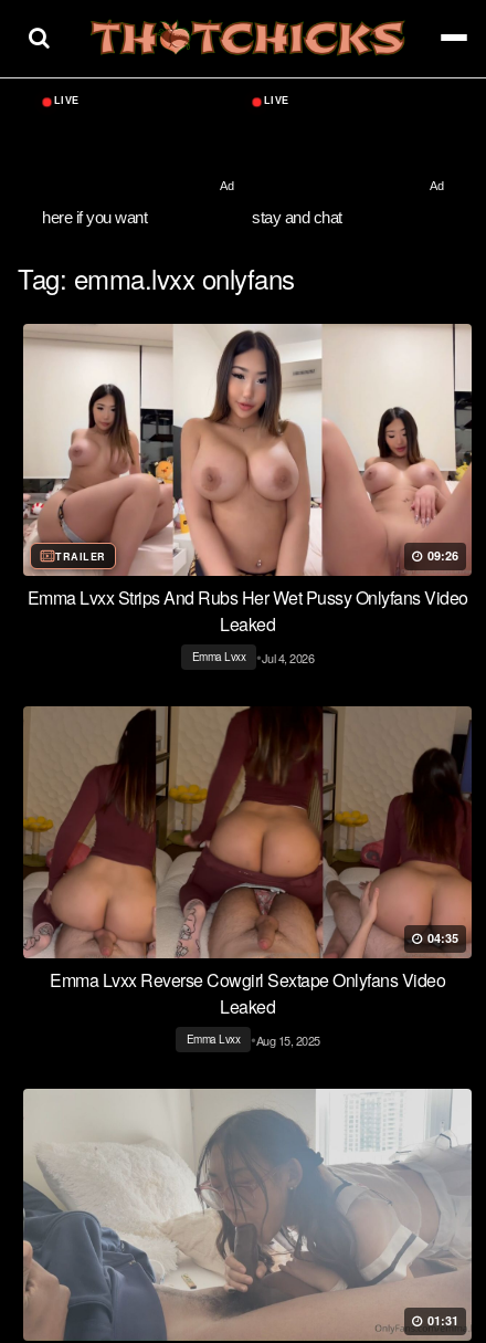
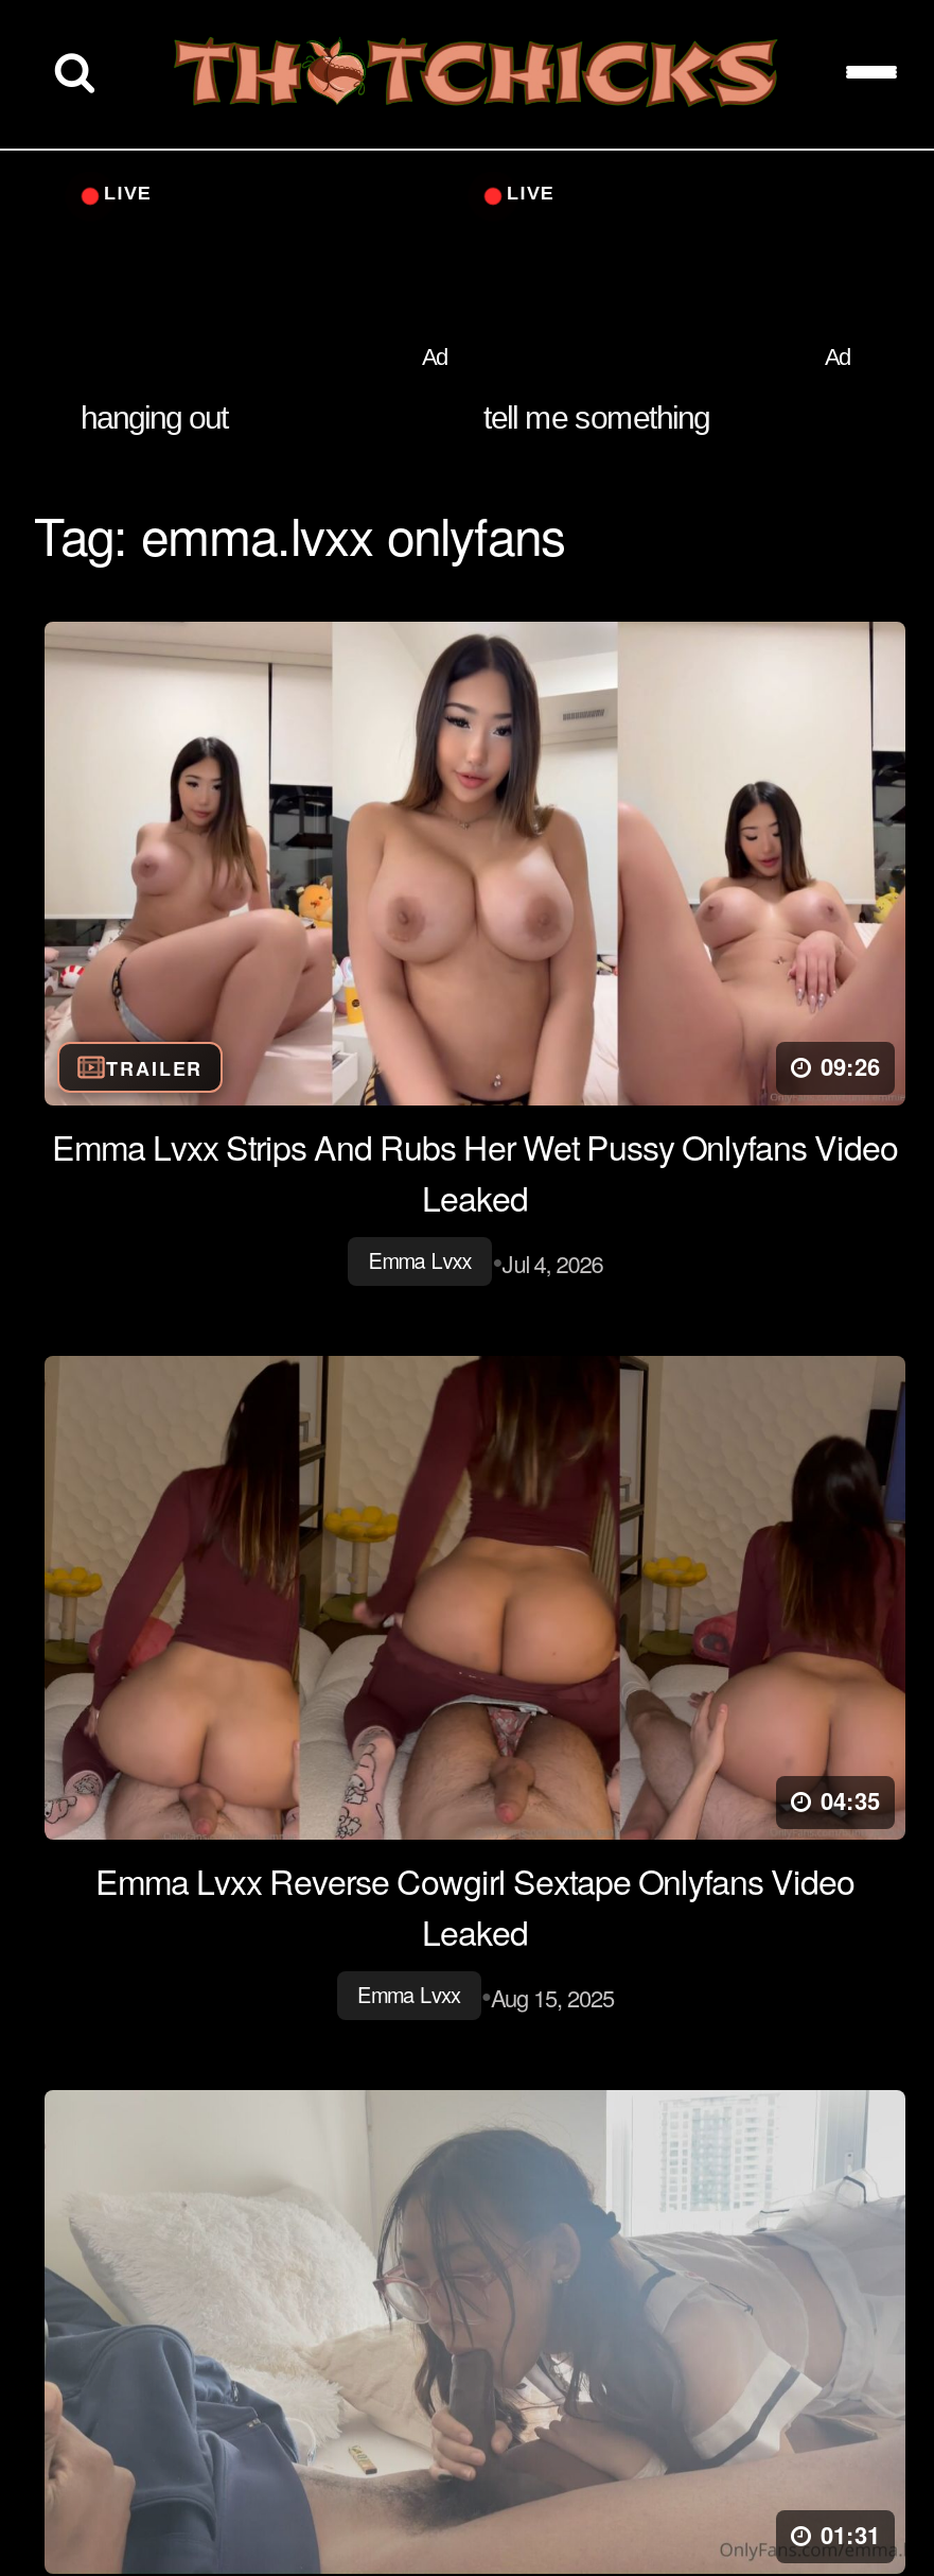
- here if you want
- stay and chat
+ hanging out
+ tell me something
